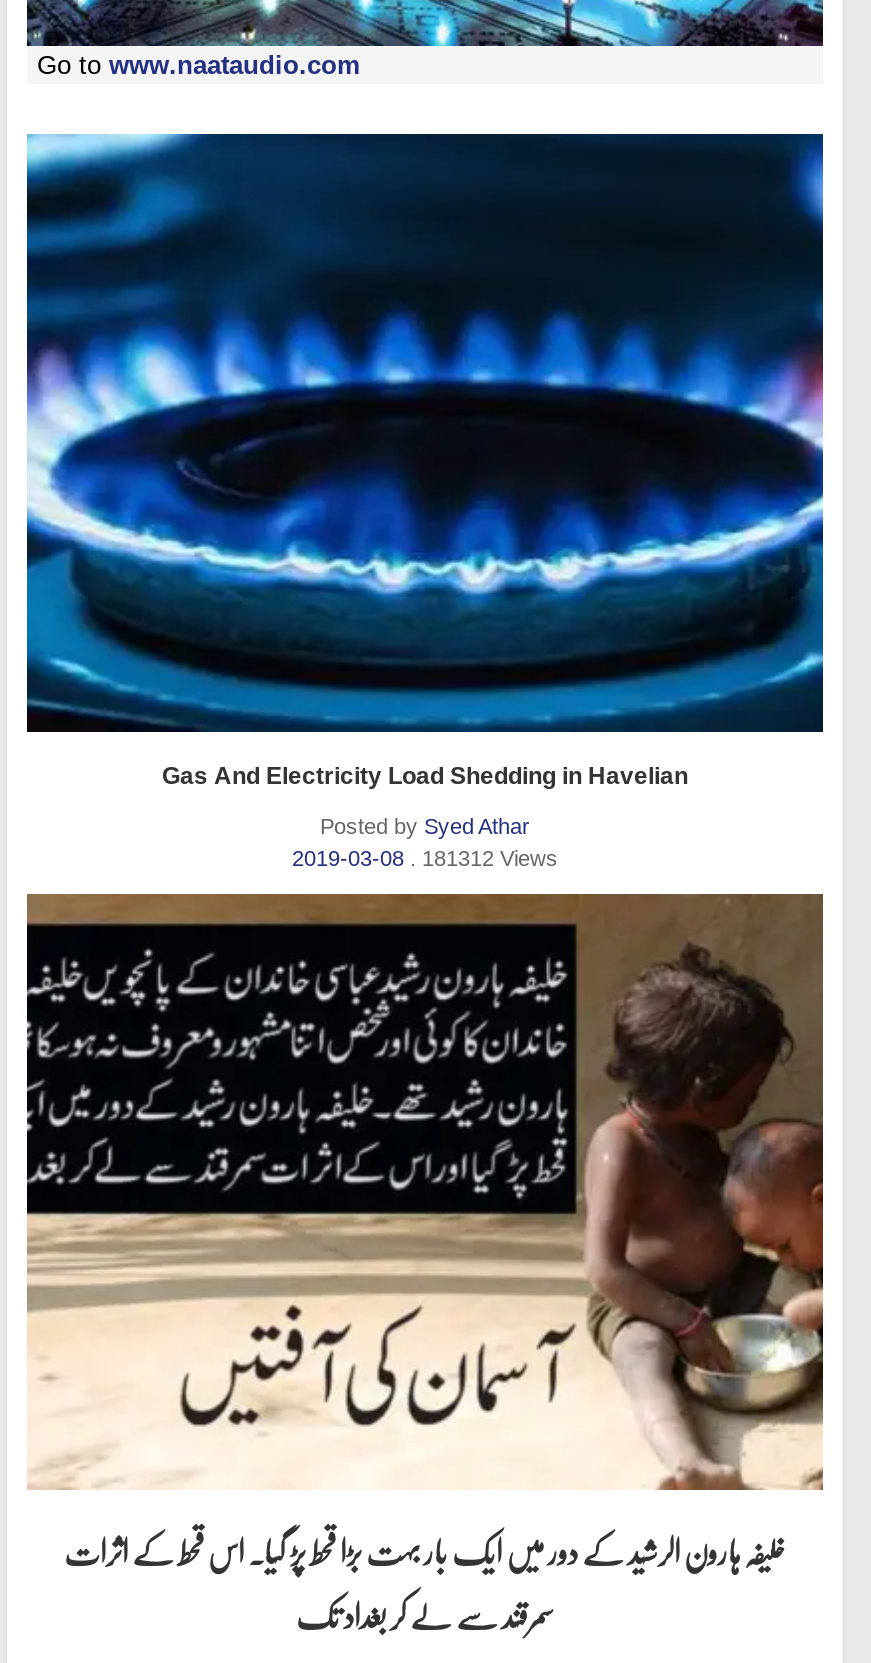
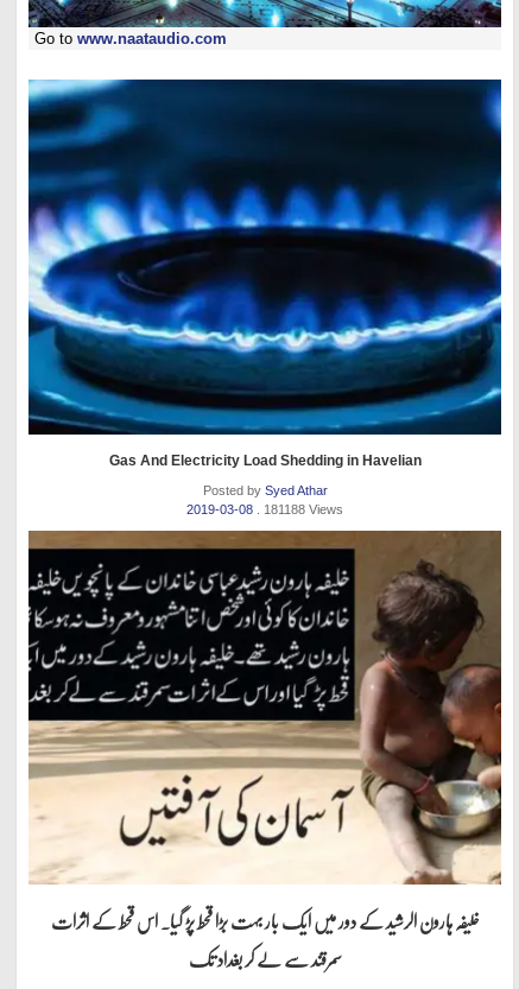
- 2019-03-08. 181312 Views
+ 2019-03-08. 181188 Views
